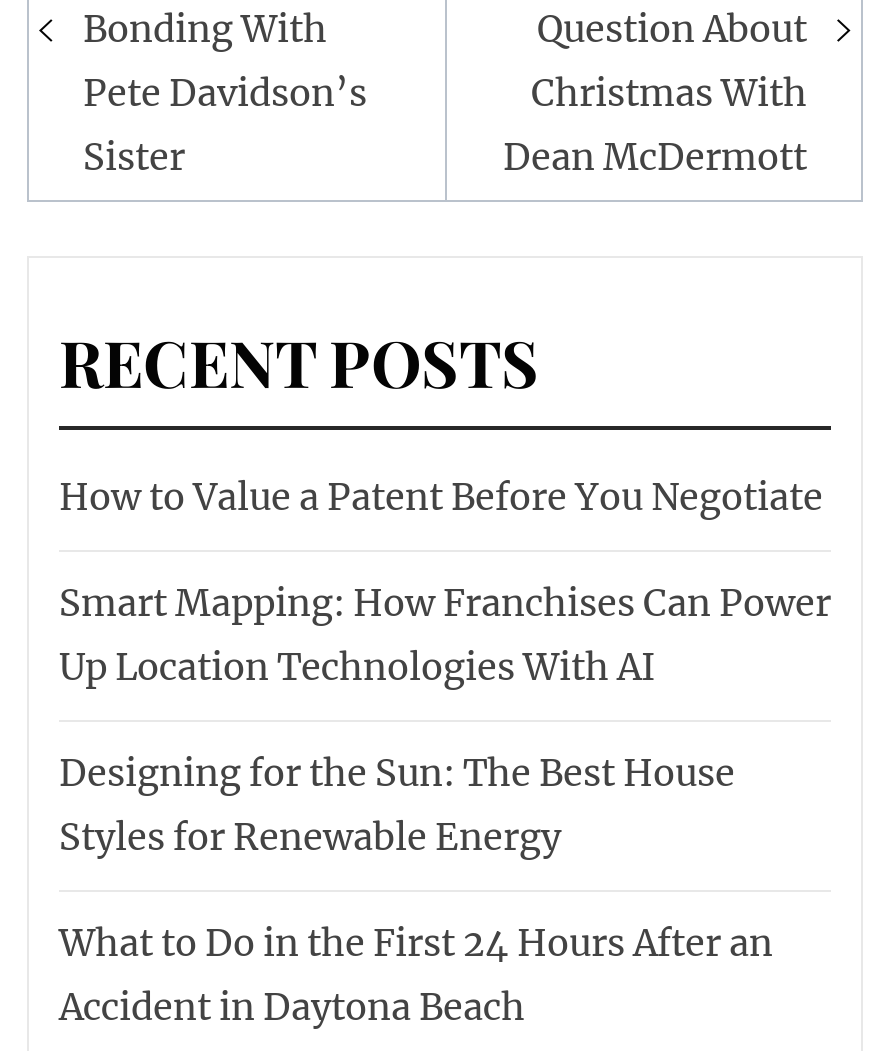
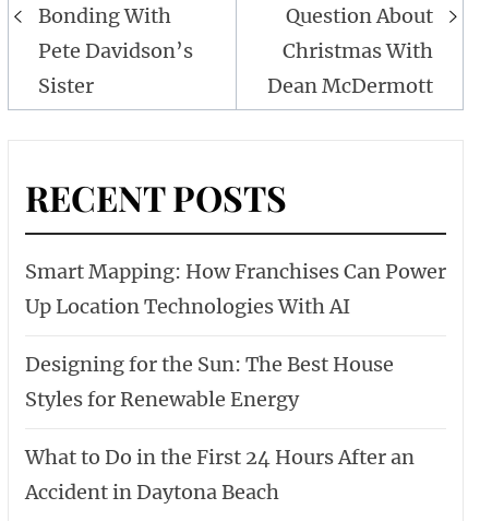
- How to Value a Patent Before You Negotiate
